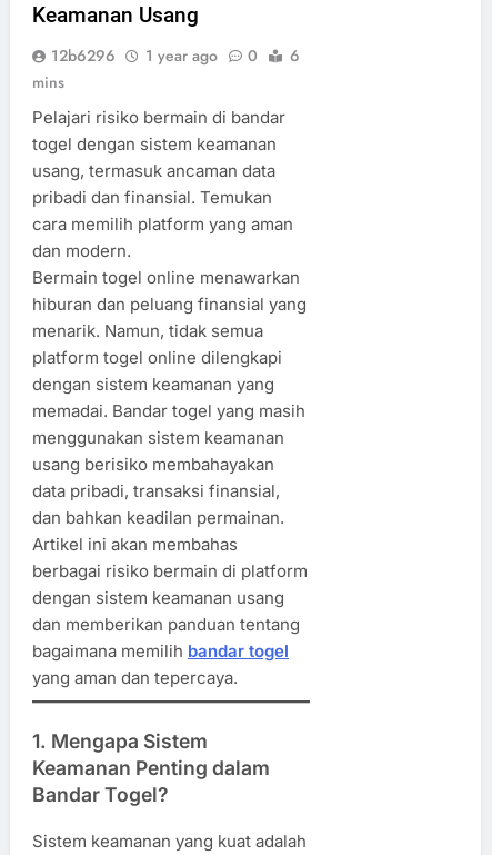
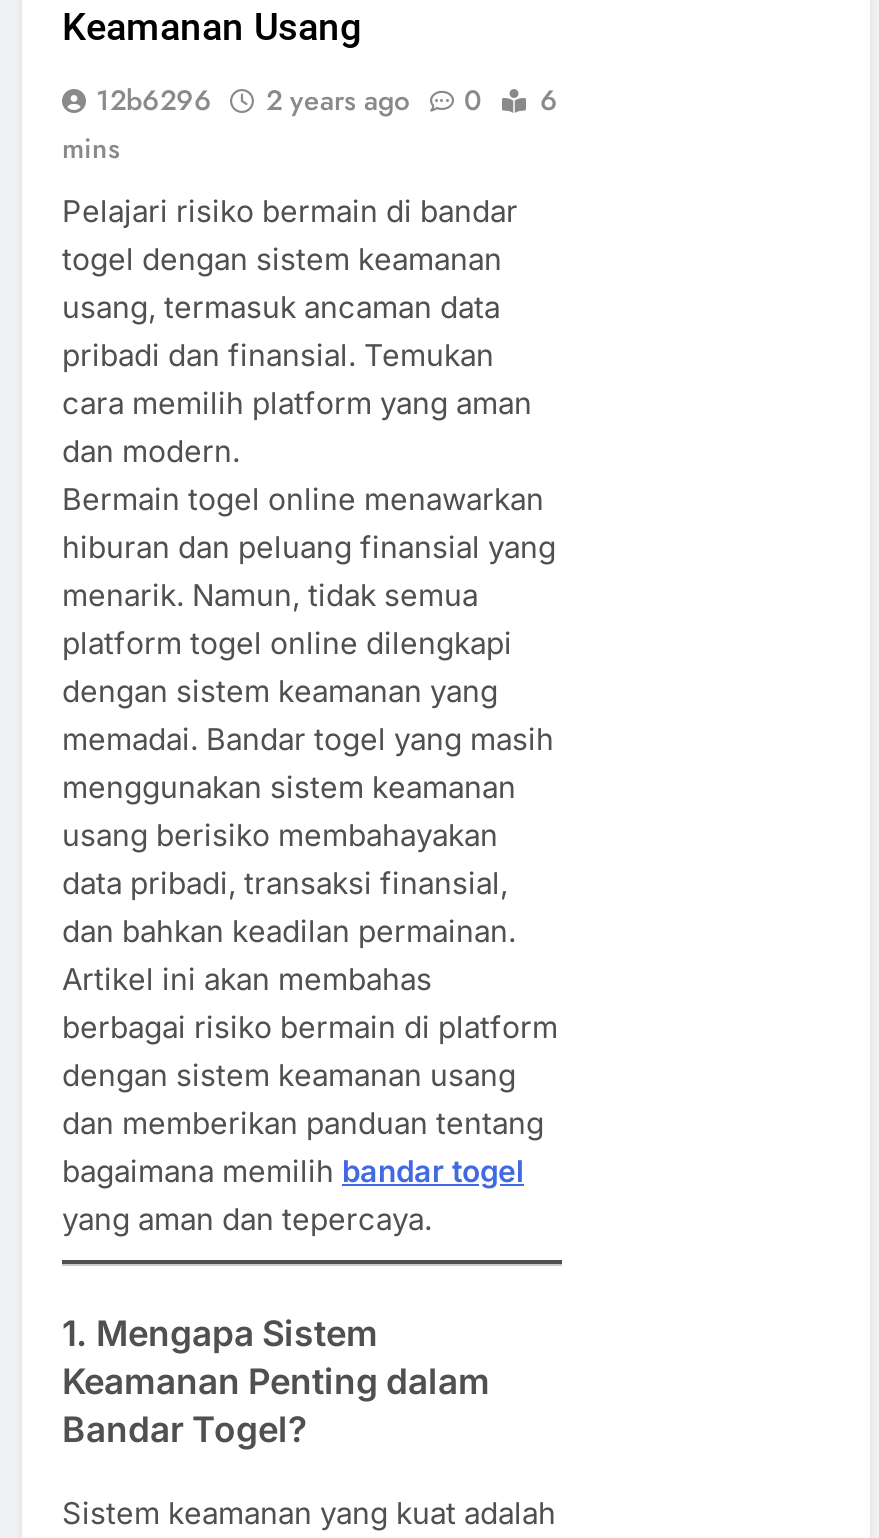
- 12b6296 1 year ago 0 6
+ 12b6296 2 years ago 0 6
